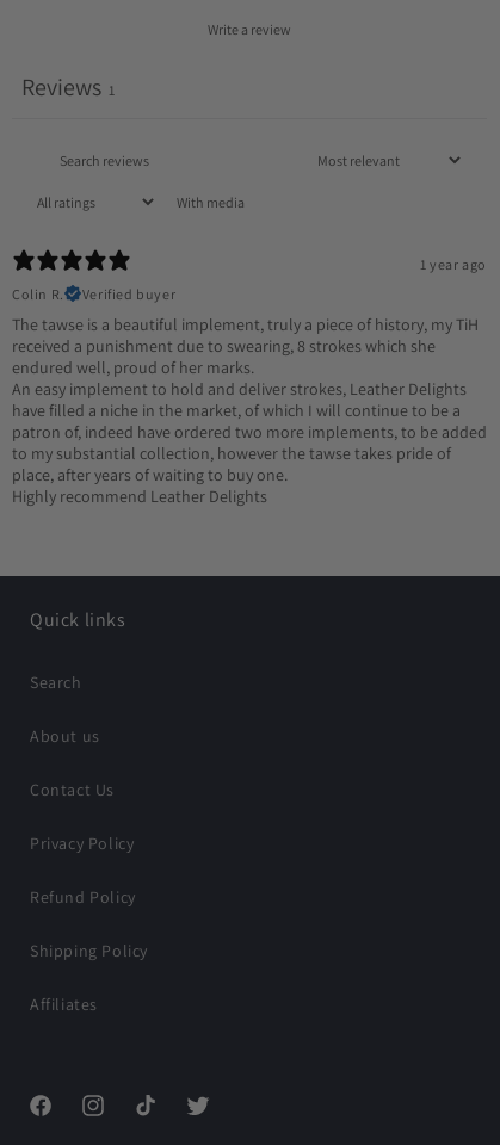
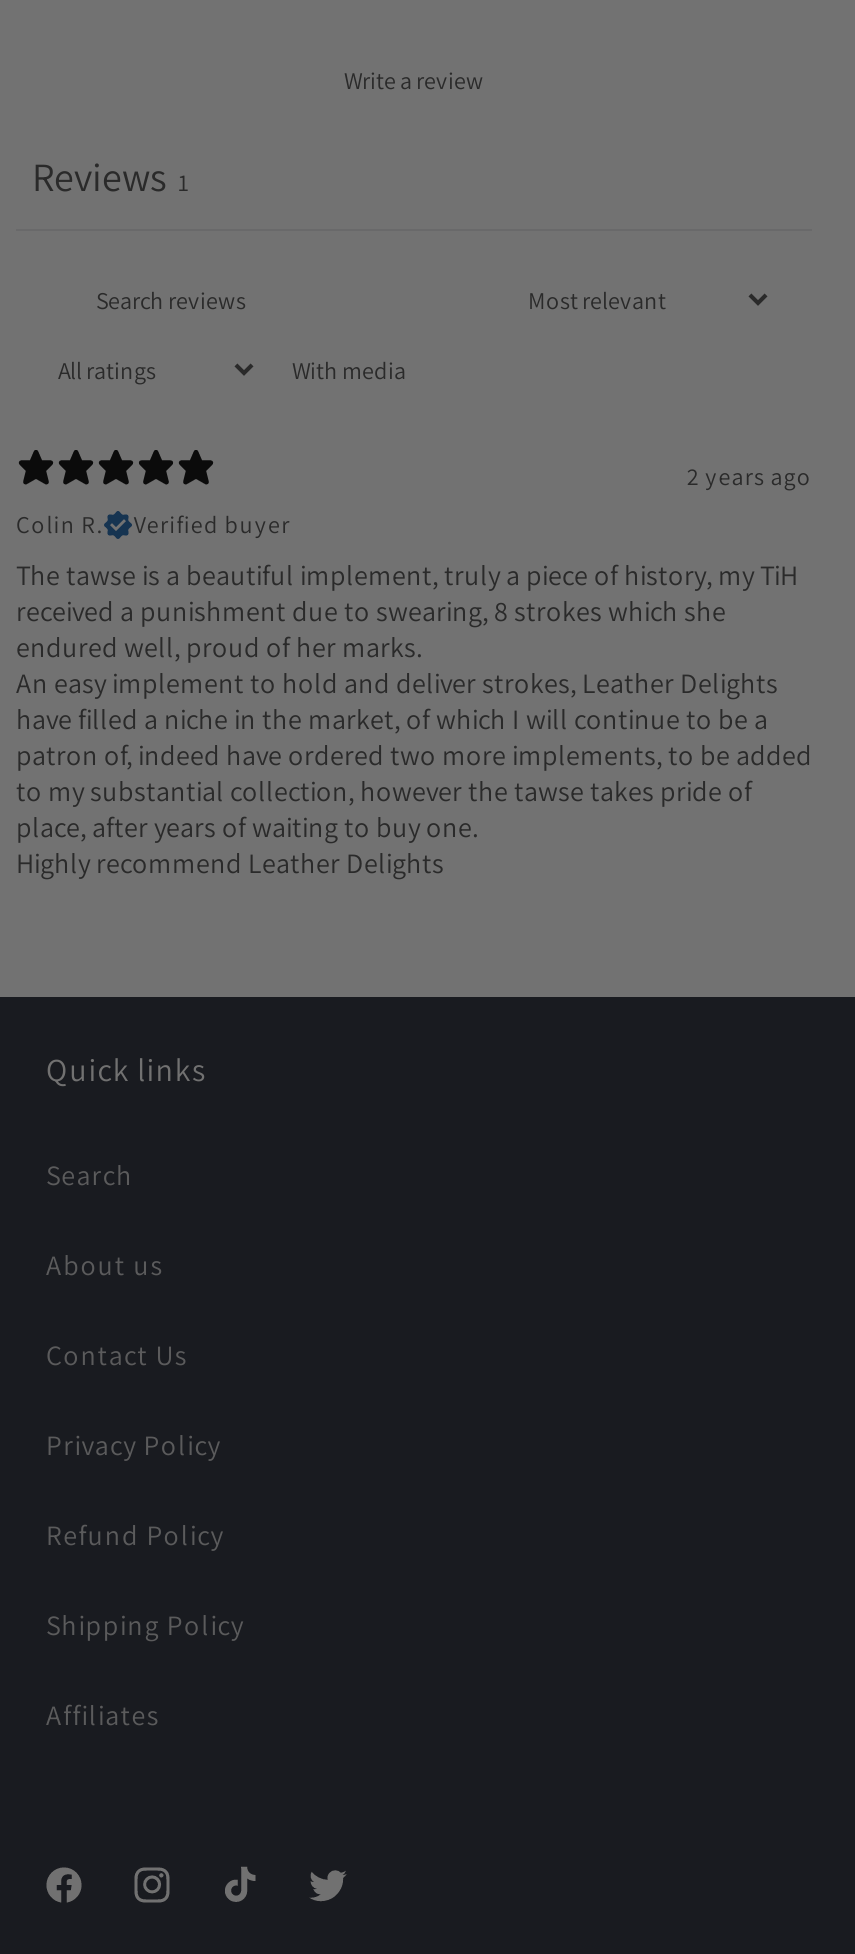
- 1 year ago
+ 2 years ago
